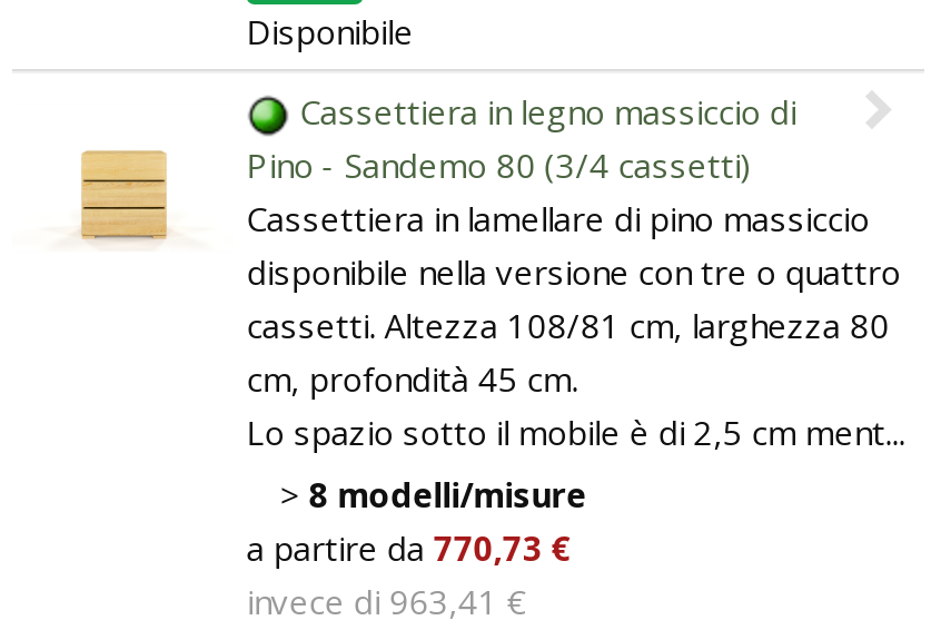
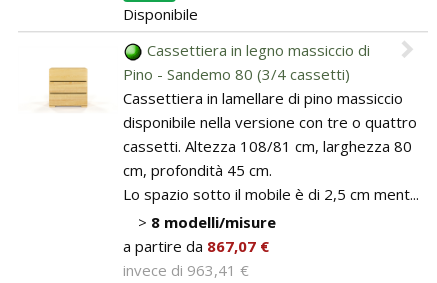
- a partire da 770,73 €
+ a partire da 867,07 €
